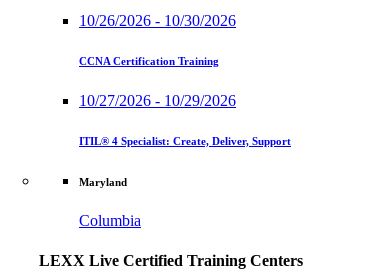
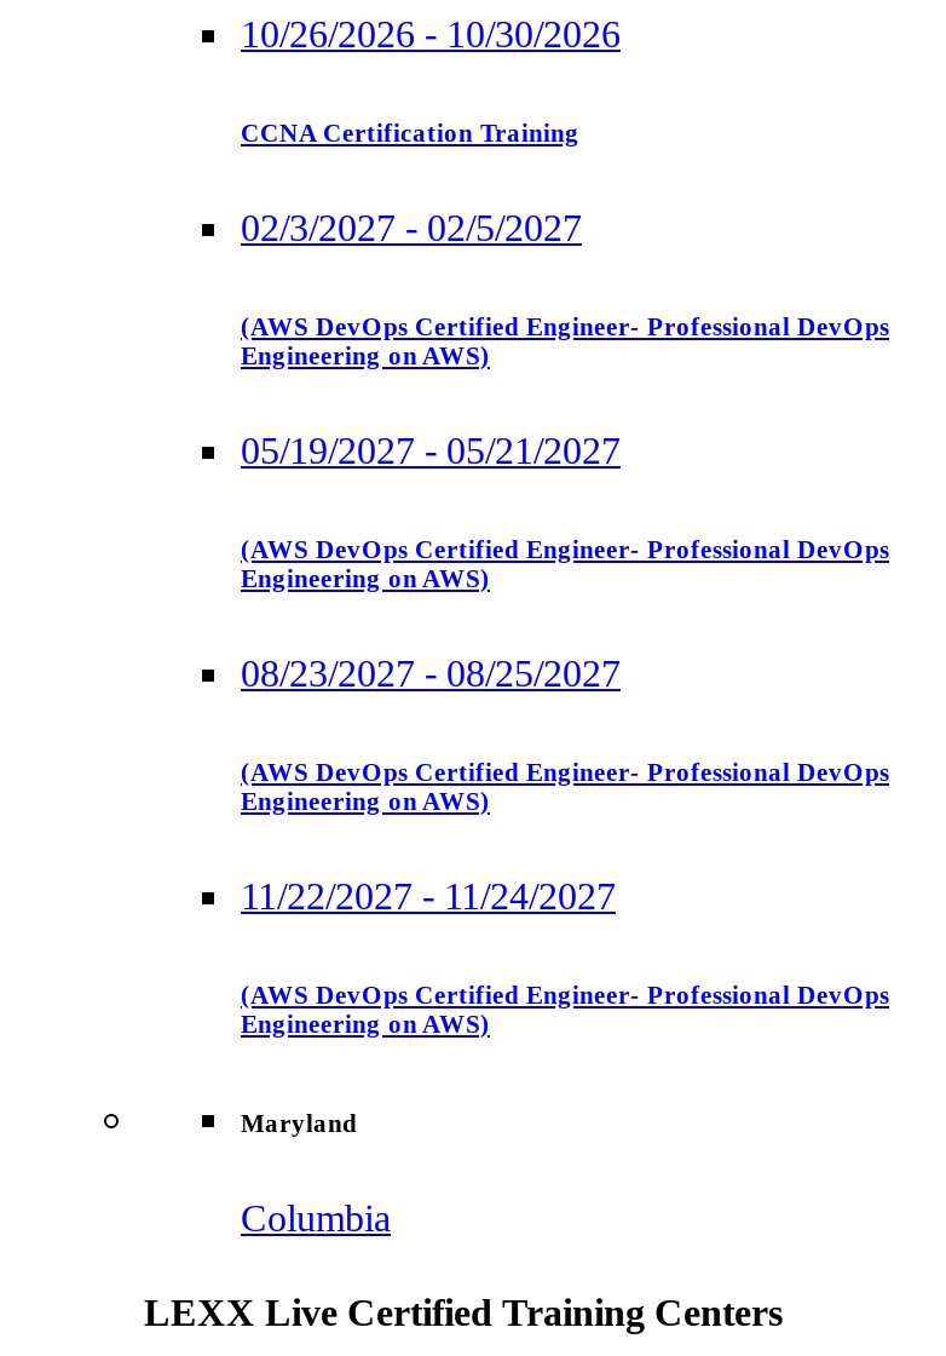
- 10/27/2026 - 10/29/2026
- ITIL® 4 Specialist: Create, Deliver, Support
+ 02/3/2027 - 02/5/2027
+ (AWS DevOps Certified Engineer- Professional DevOps
+ Engineering on AWS)
+ 05/19/2027 - 05/21/2027
+ (AWS DevOps Certified Engineer- Professional DevOps
+ Engineering on AWS)
+ 08/23/2027 - 08/25/2027
+ (AWS DevOps Certified Engineer- Professional DevOps
+ Engineering on AWS)
+ 11/22/2027 - 11/24/2027
+ (AWS DevOps Certified Engineer- Professional DevOps
+ Engineering on AWS)
